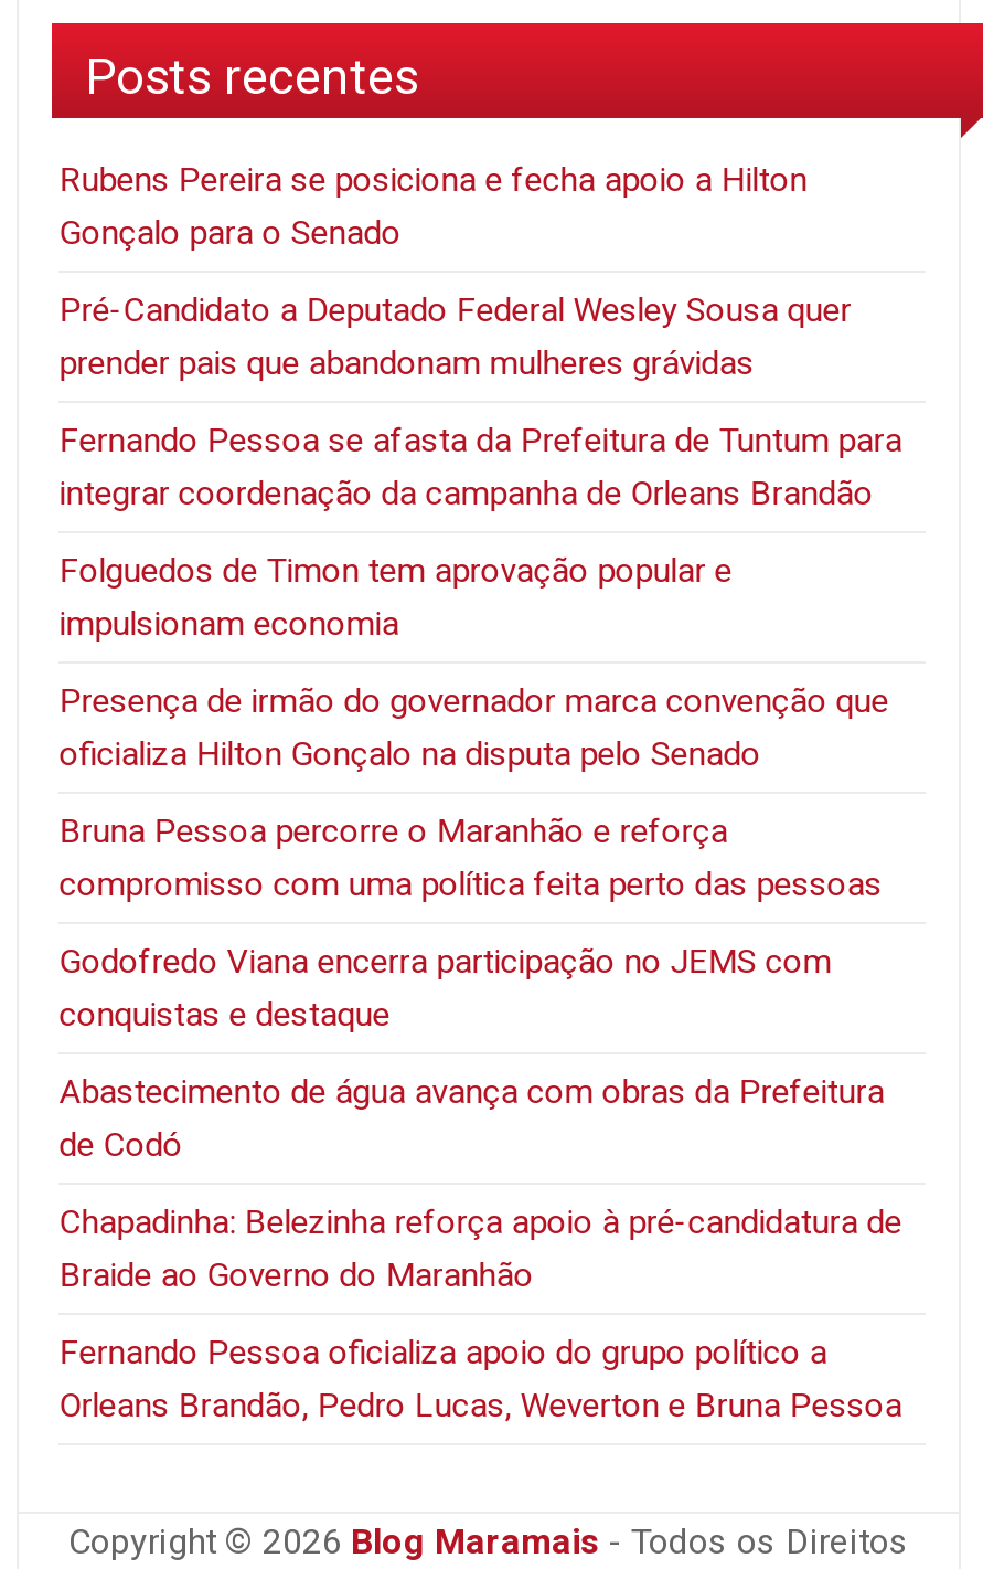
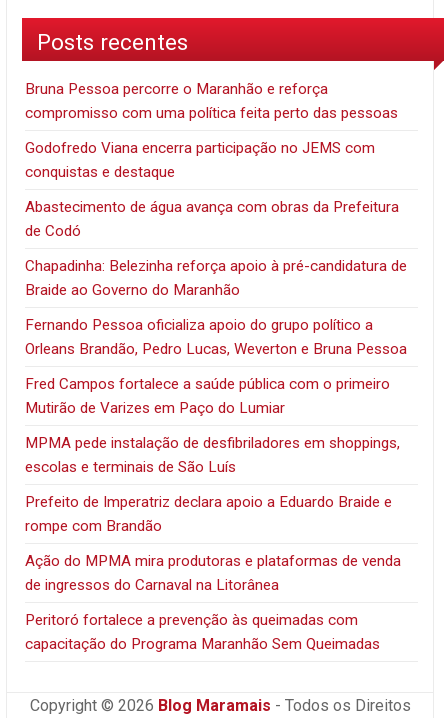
- Rubens Pereira se posiciona e fecha apoio a Hilton
- Gonçalo para o Senado
- Pré-Candidato a Deputado Federal Wesley Sousa quer
- prender pais que abandonam mulheres grávidas
- Fernando Pessoa se afasta da Prefeitura de Tuntum para
- integrar coordenação da campanha de Orleans Brandão
- Folguedos de Timon tem aprovação popular e
- impulsionam economia
- Presença de irmão do governador marca convenção que
- oficializa Hilton Gonçalo na disputa pelo Senado

moved up: Bruna Pessoa percorre o Maranhão e reforça | compromisso com uma política feita perto das pessoas | Godofredo Viana encerra participação no JEMS com | ... | Fernando Pessoa oficializa apoio do grupo político a | Orleans Brandão, Pedro Lucas, Weverton e Bruna Pessoa

+ Fred Campos fortalece a saúde pública com o primeiro
+ Mutirão de Varizes em Paço do Lumiar
+ MPMA pede instalação de desfibriladores em shoppings,
+ escolas e terminais de São Luís
+ Prefeito de Imperatriz declara apoio a Eduardo Braide e
+ rompe com Brandão
+ Ação do MPMA mira produtoras e plataformas de venda
+ de ingressos do Carnaval na Litorânea
+ Peritoró fortalece a prevenção às queimadas com
+ capacitação do Programa Maranhão Sem Queimadas
